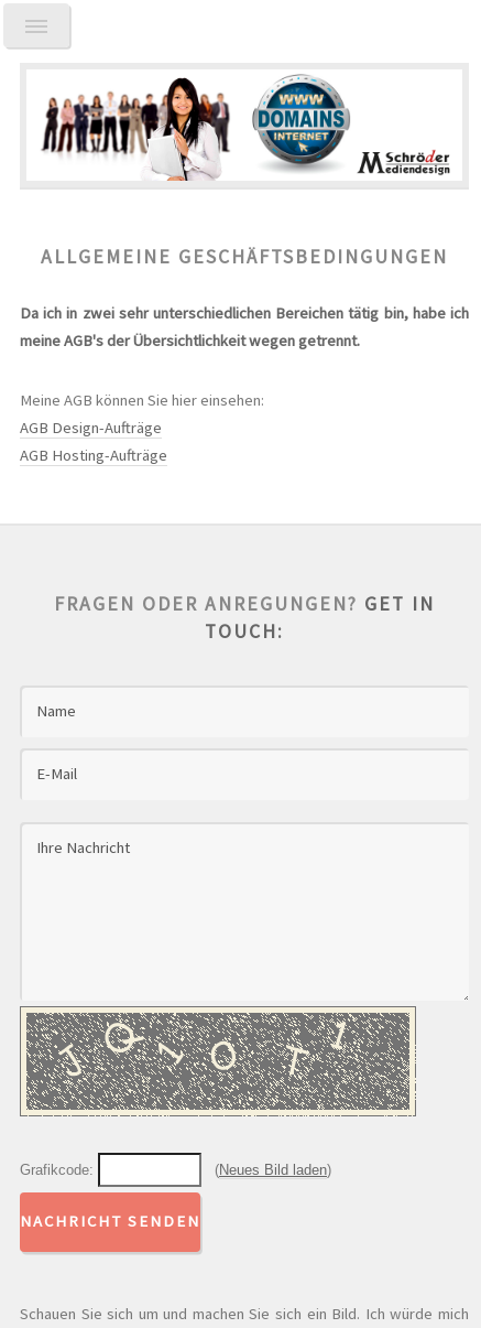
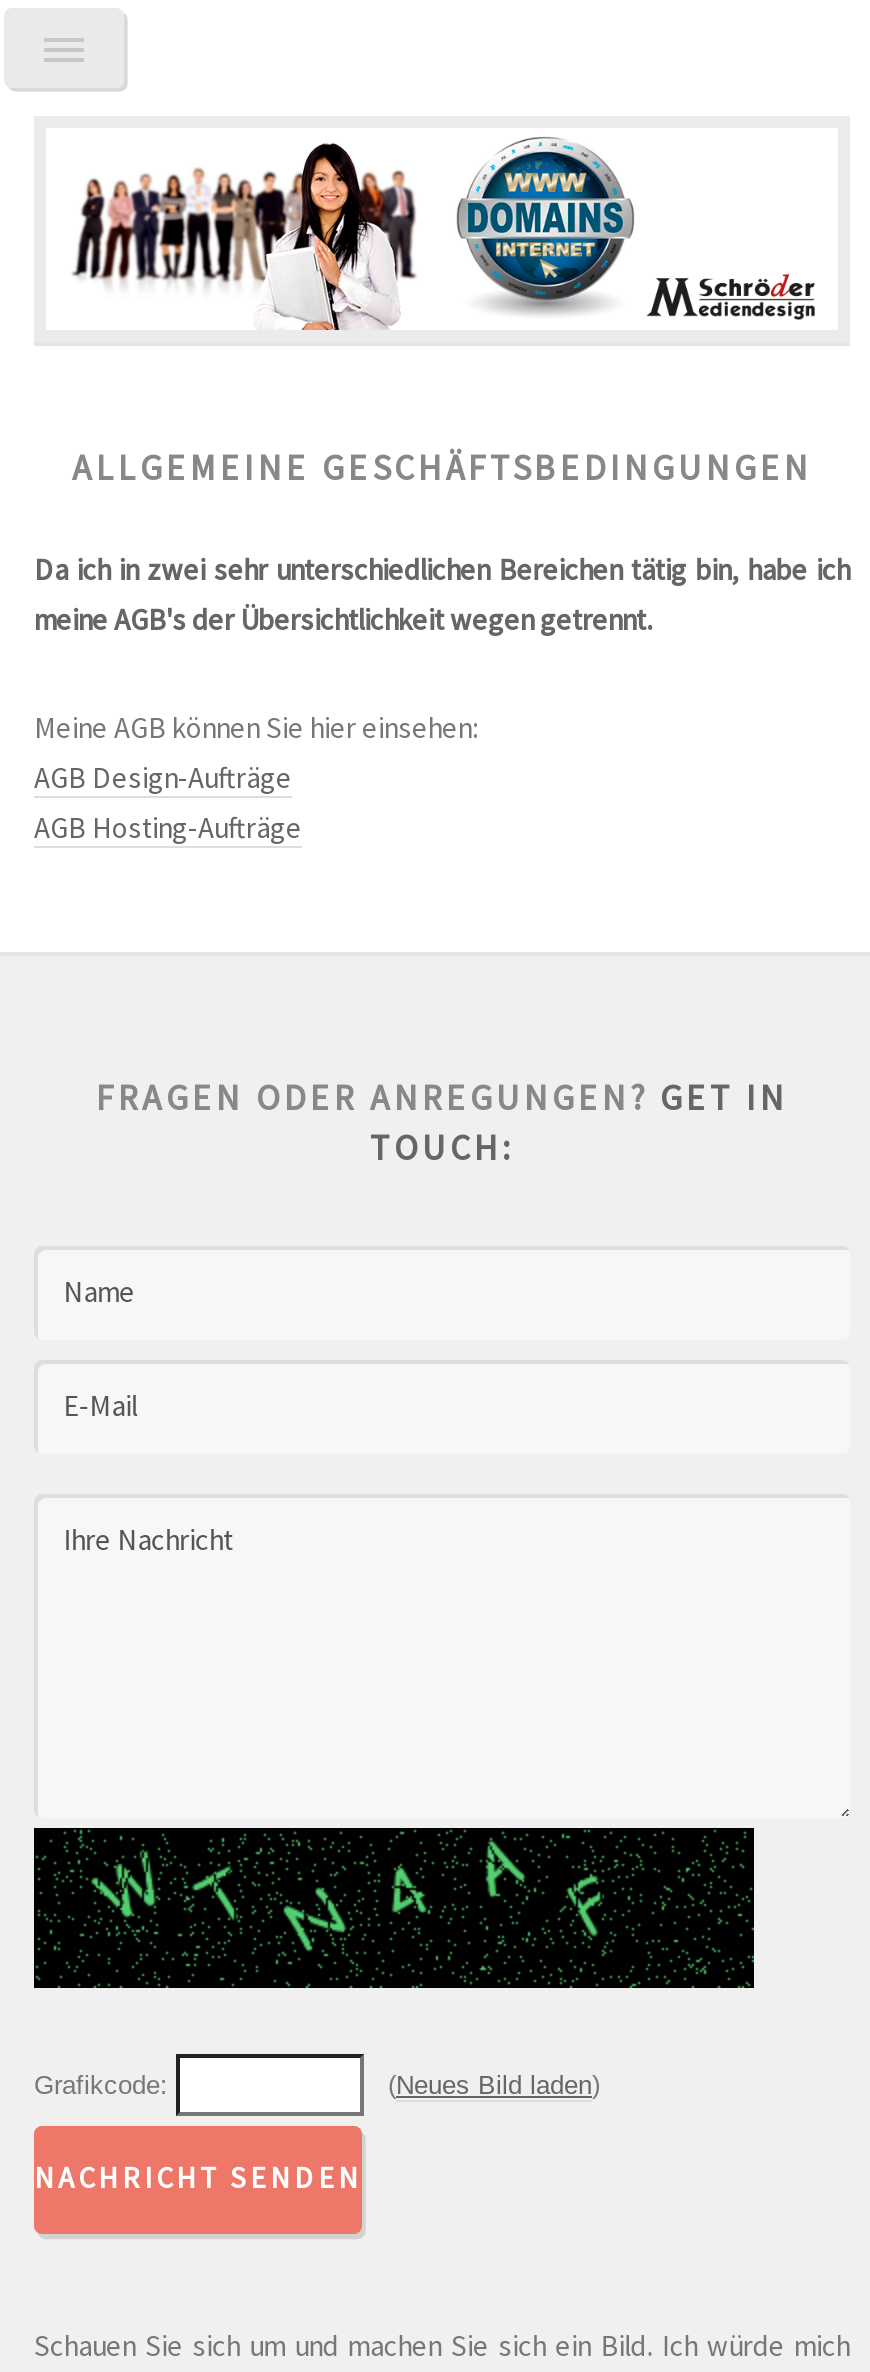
- [image]
+ [image]
